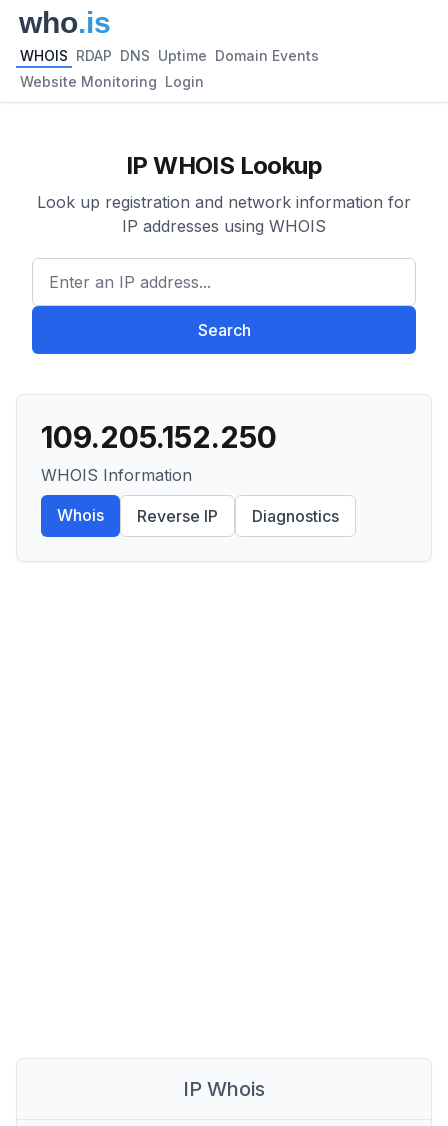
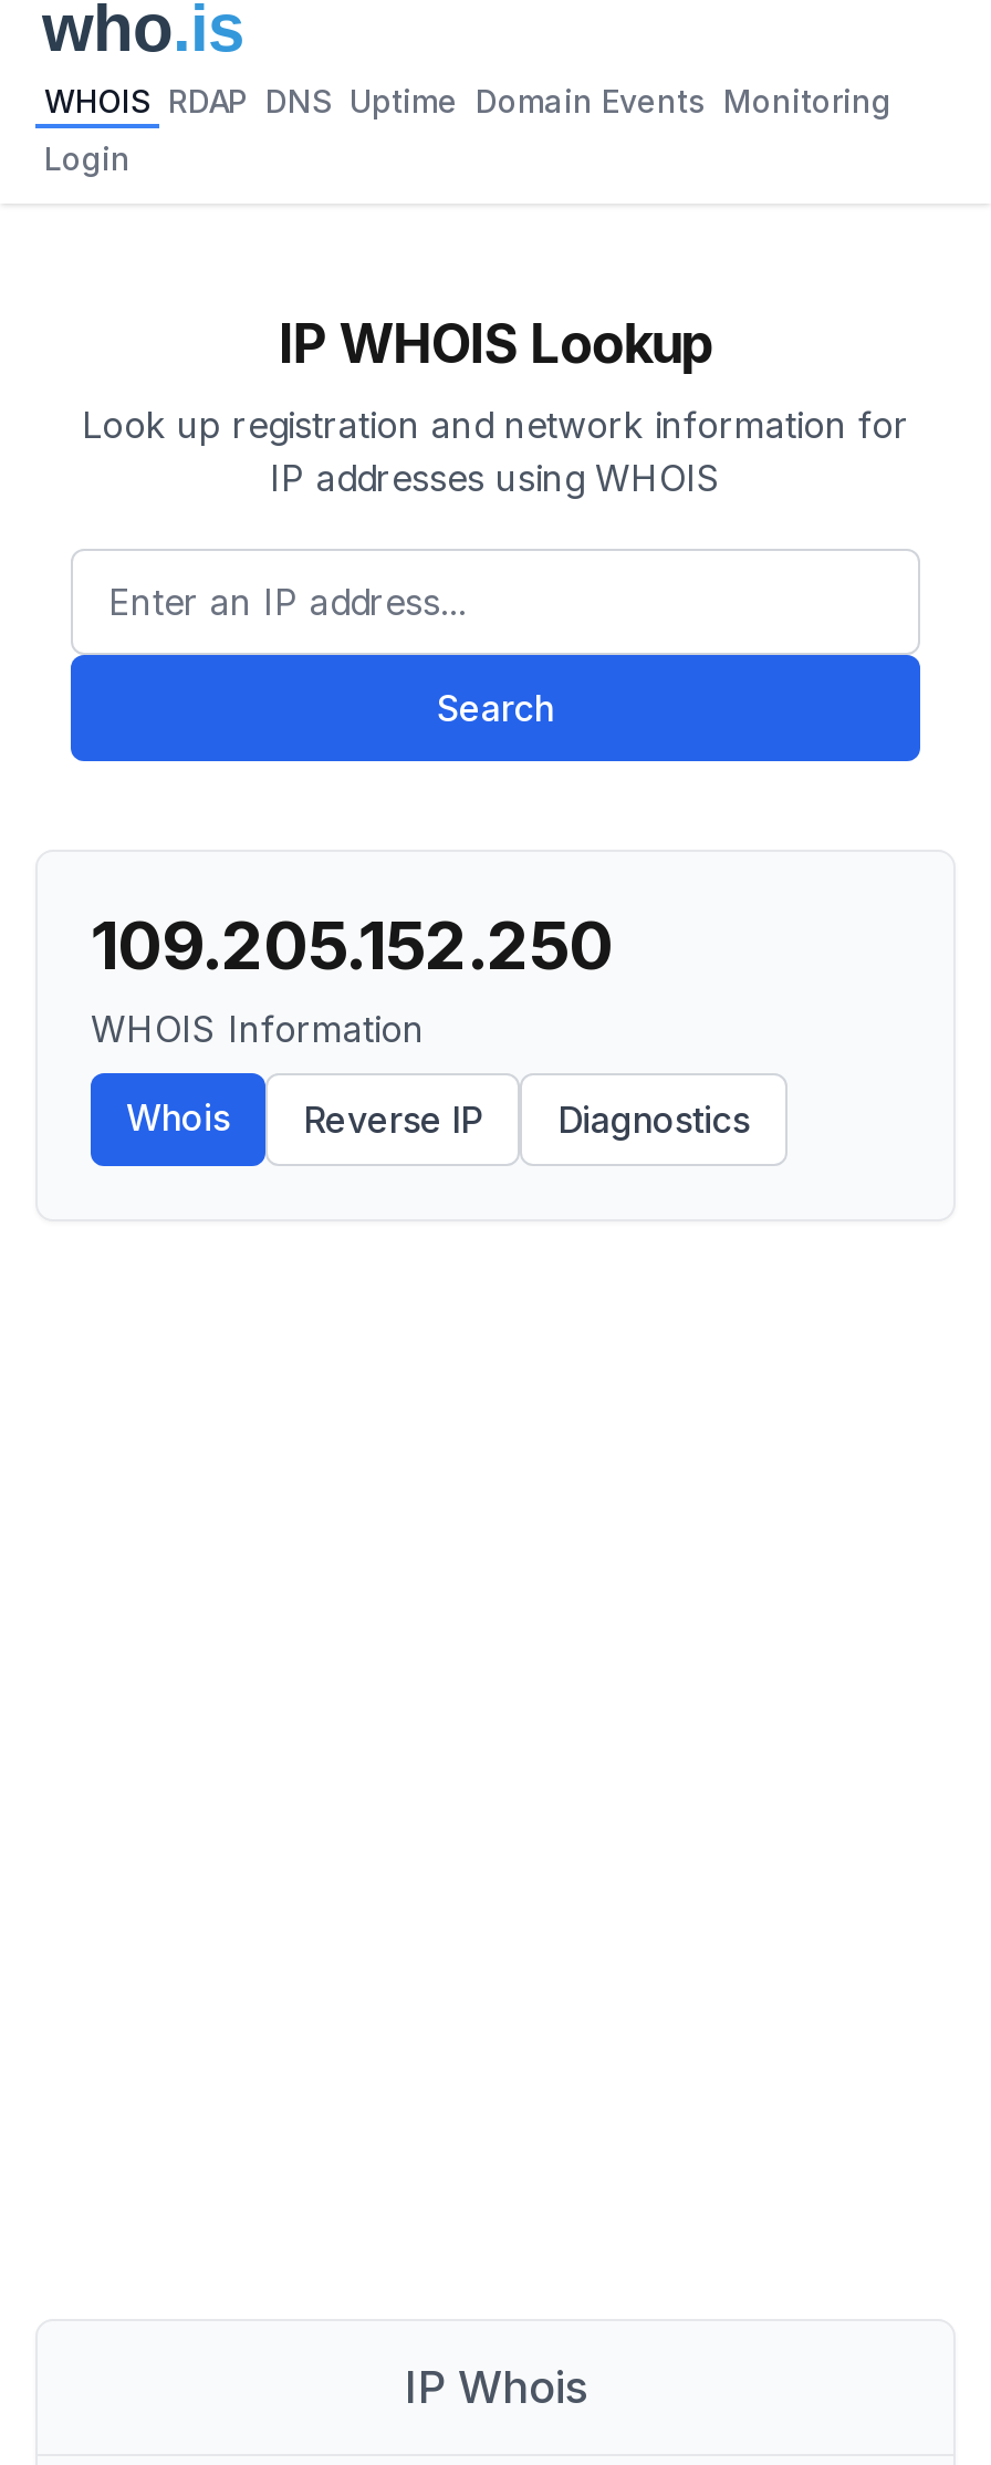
- WHOIS RDAP DNS Uptime Domain Events
+ WHOIS RDAP DNS Uptime Domain Events Monitoring

- Website Monitoring Login
+ Login
